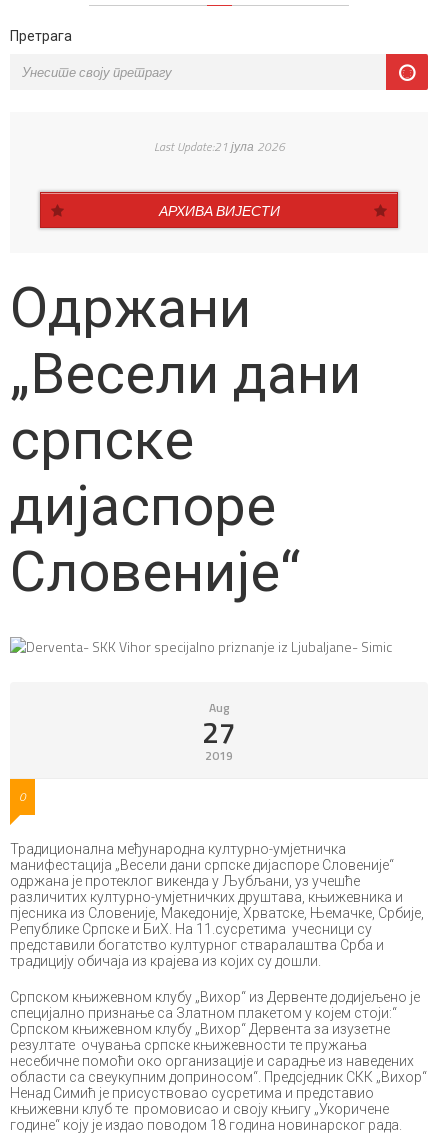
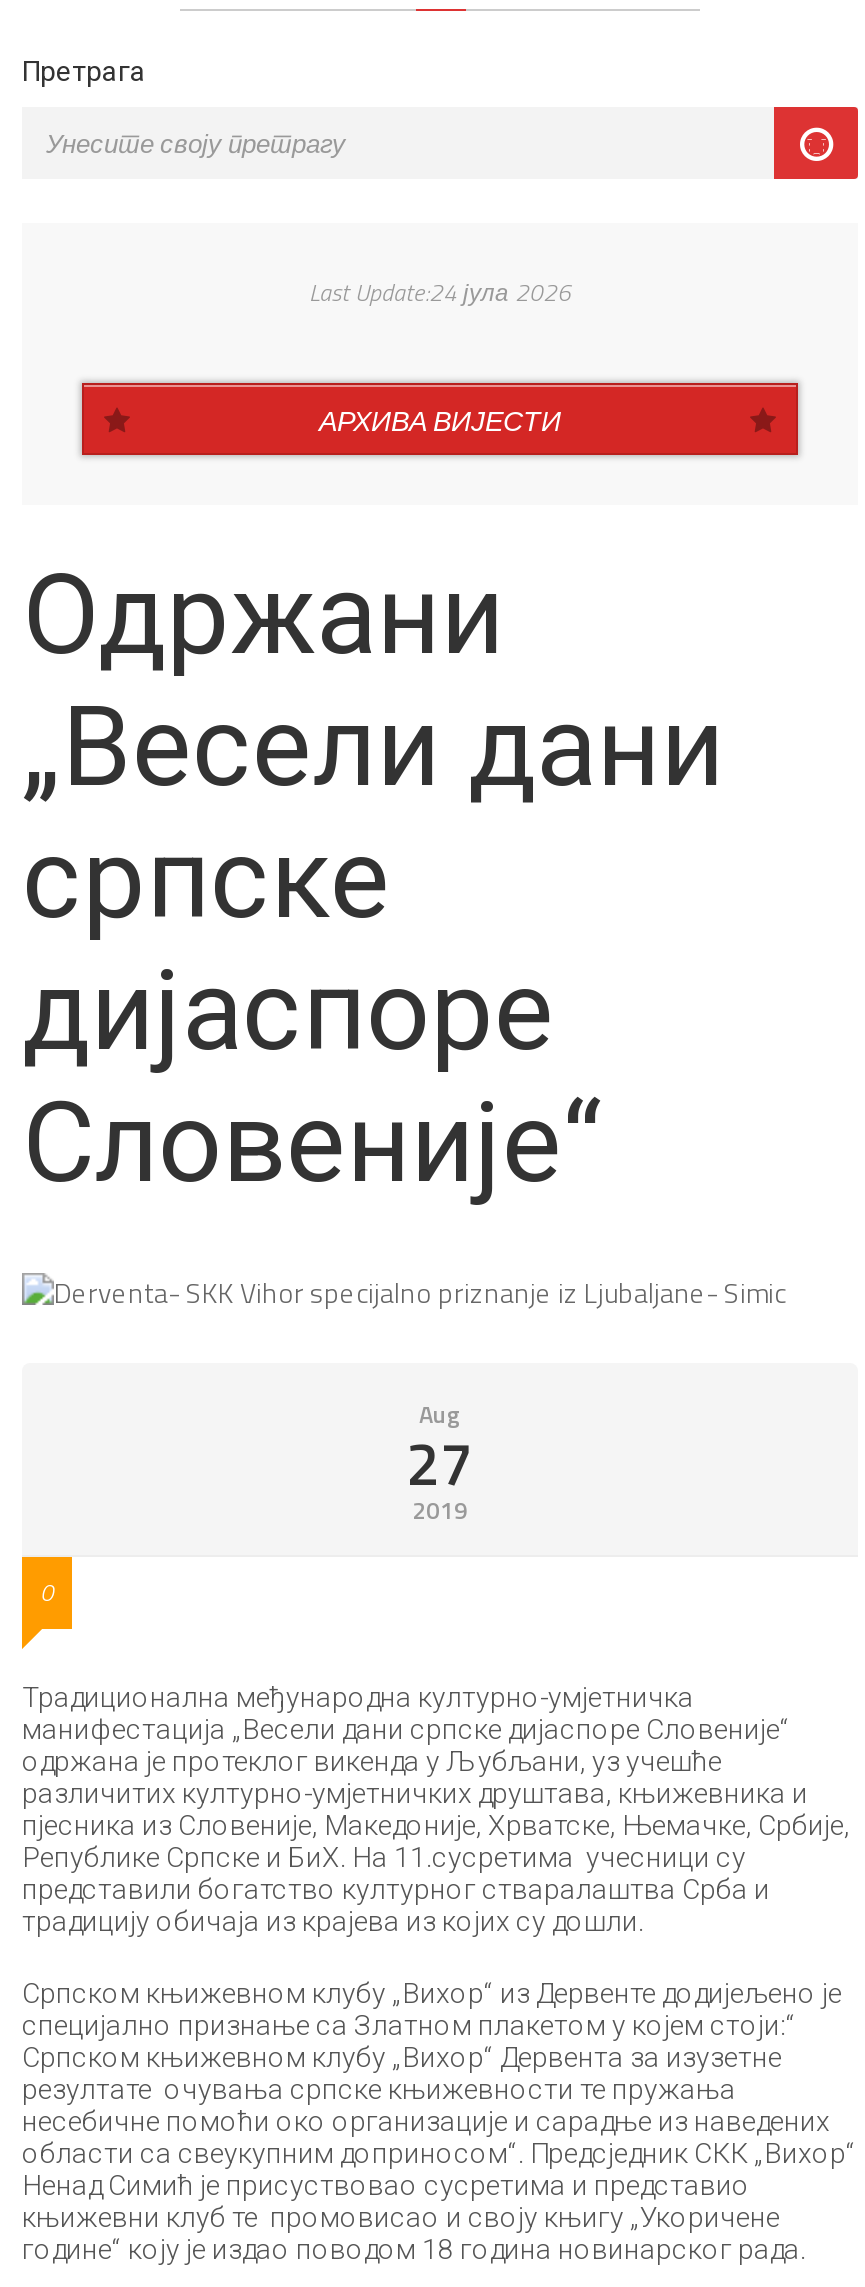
- Last Update:21 јула 2026
+ Last Update:24 јула 2026
